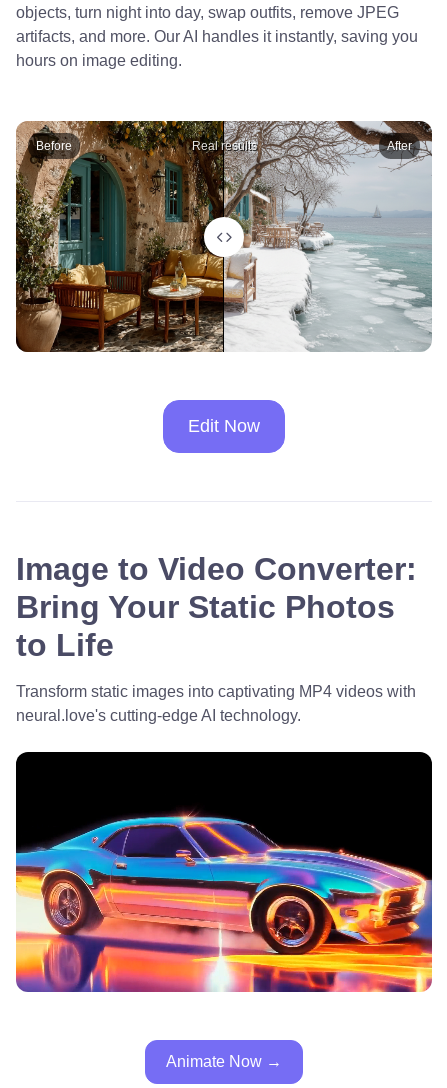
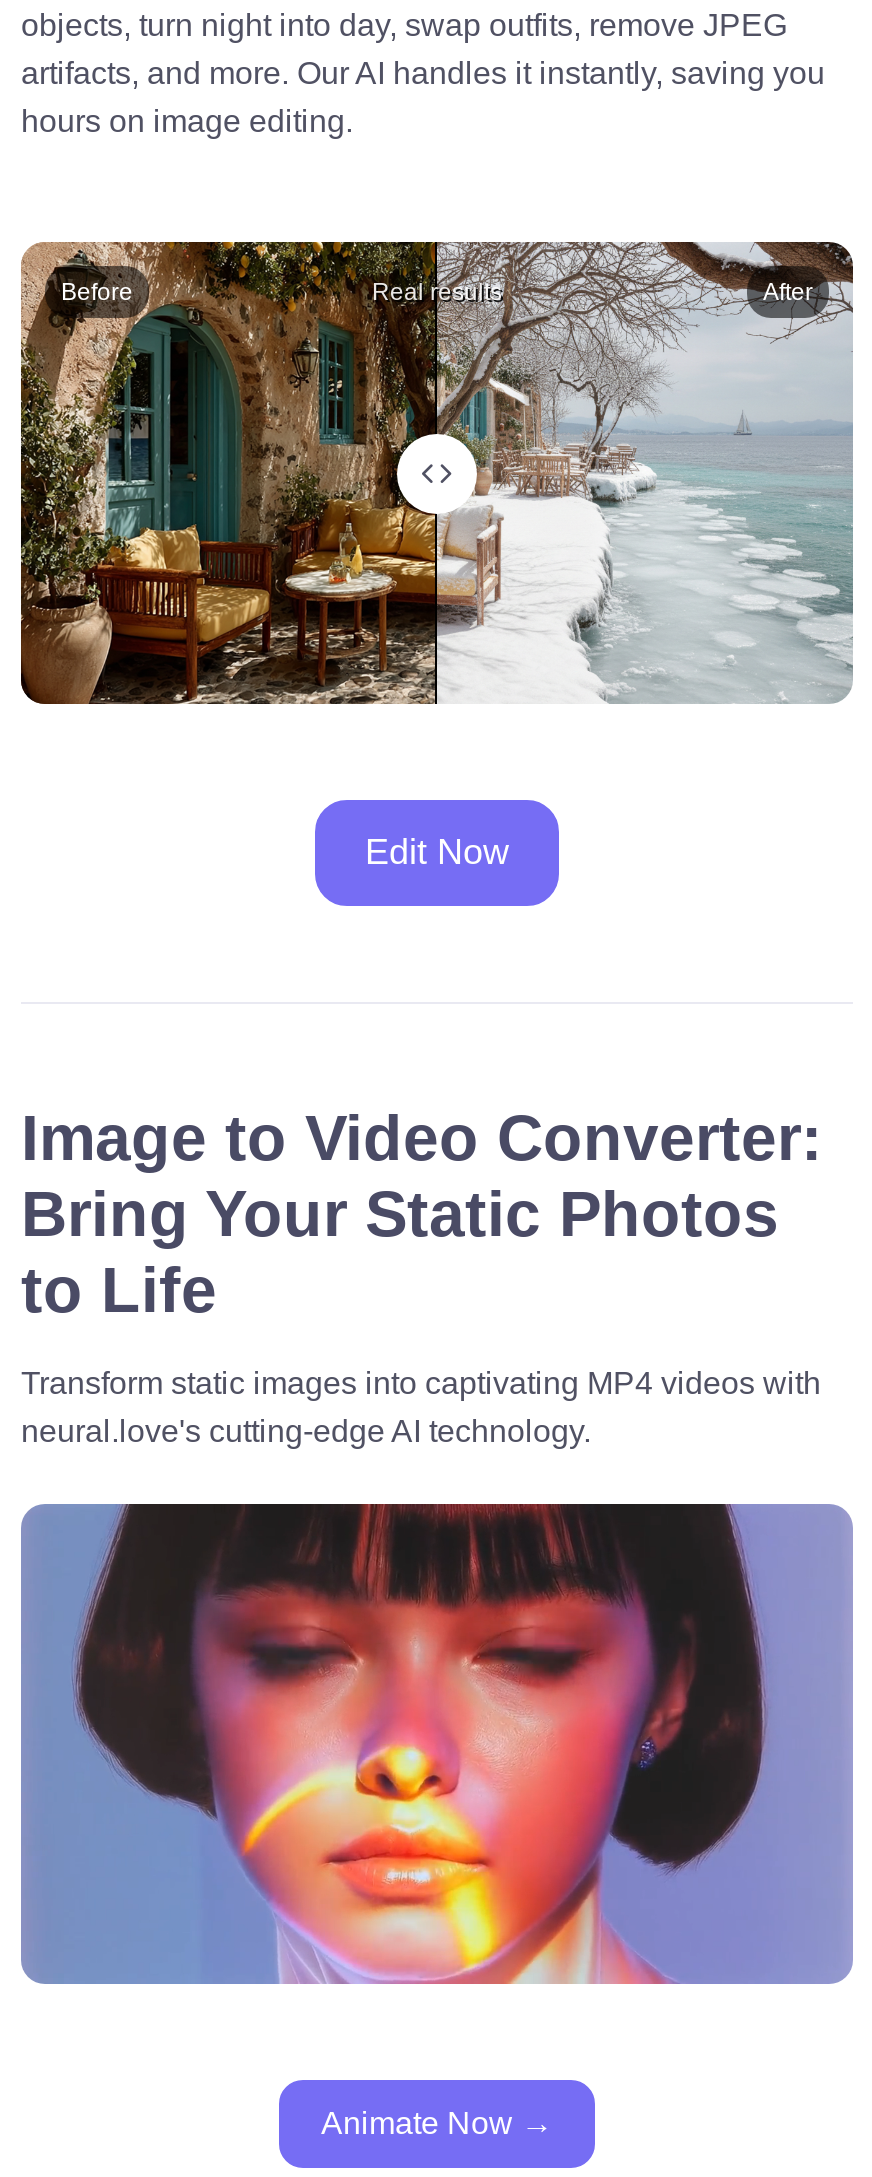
- [image]
+ [image]
